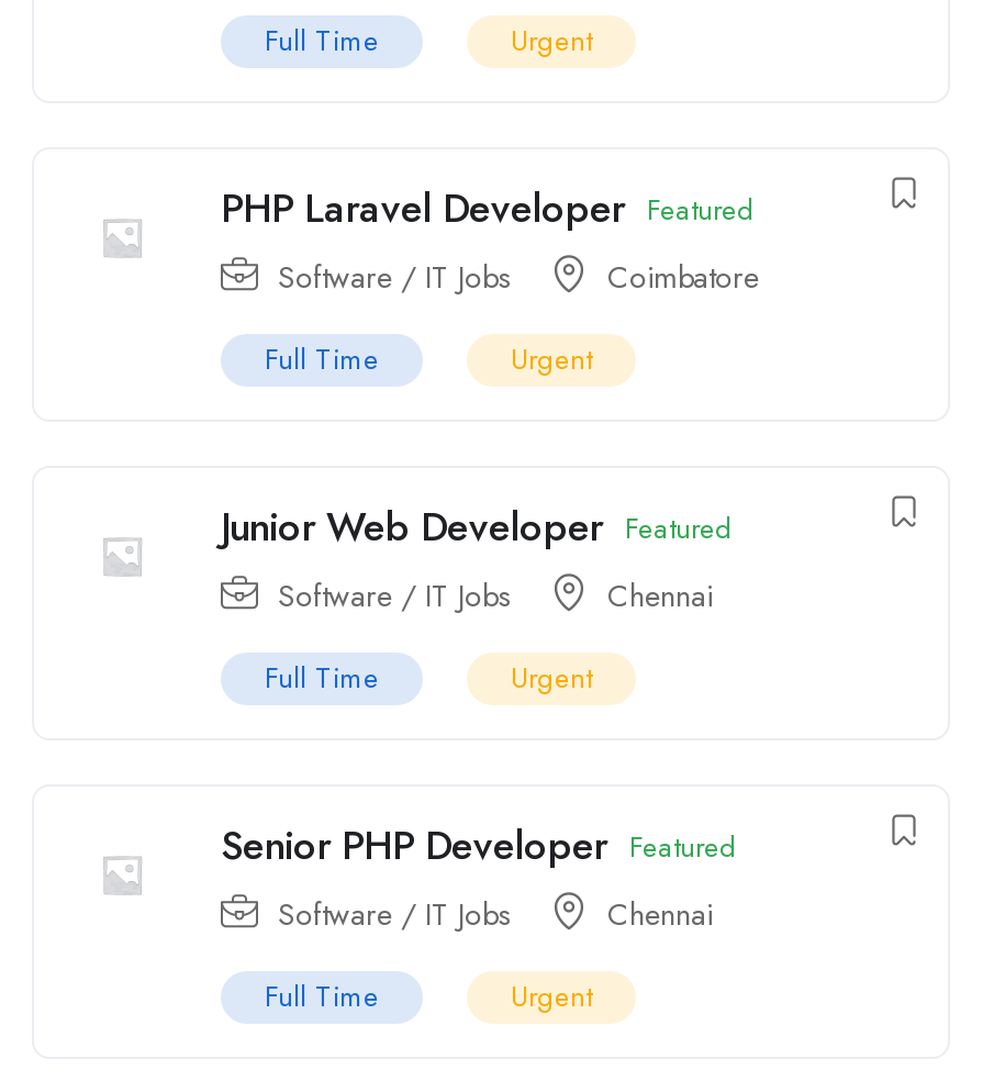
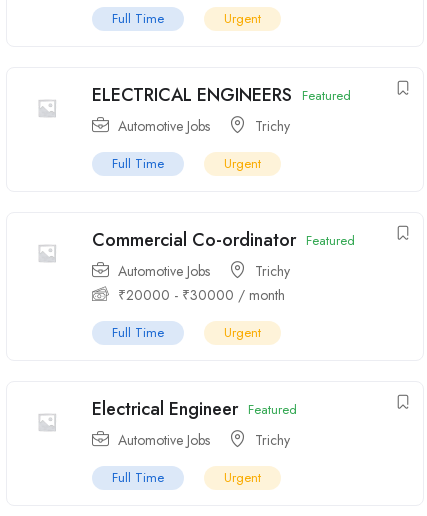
- PHP Laravel Developer Featured
- Software / IT Jobs
- Coimbatore
+ ELECTRICAL ENGINEERS Featured
+ Automotive Jobs
+ Trichy

- Junior Web Developer Featured
- Software / IT Jobs
- Chennai
+ Commercial Co-ordinator Featured
+ Automotive Jobs
+ Trichy
+ ₹20000 - ₹30000 / month

- Senior PHP Developer Featured
- Software / IT Jobs
- Chennai
+ Electrical Engineer Featured
+ Automotive Jobs
+ Trichy
